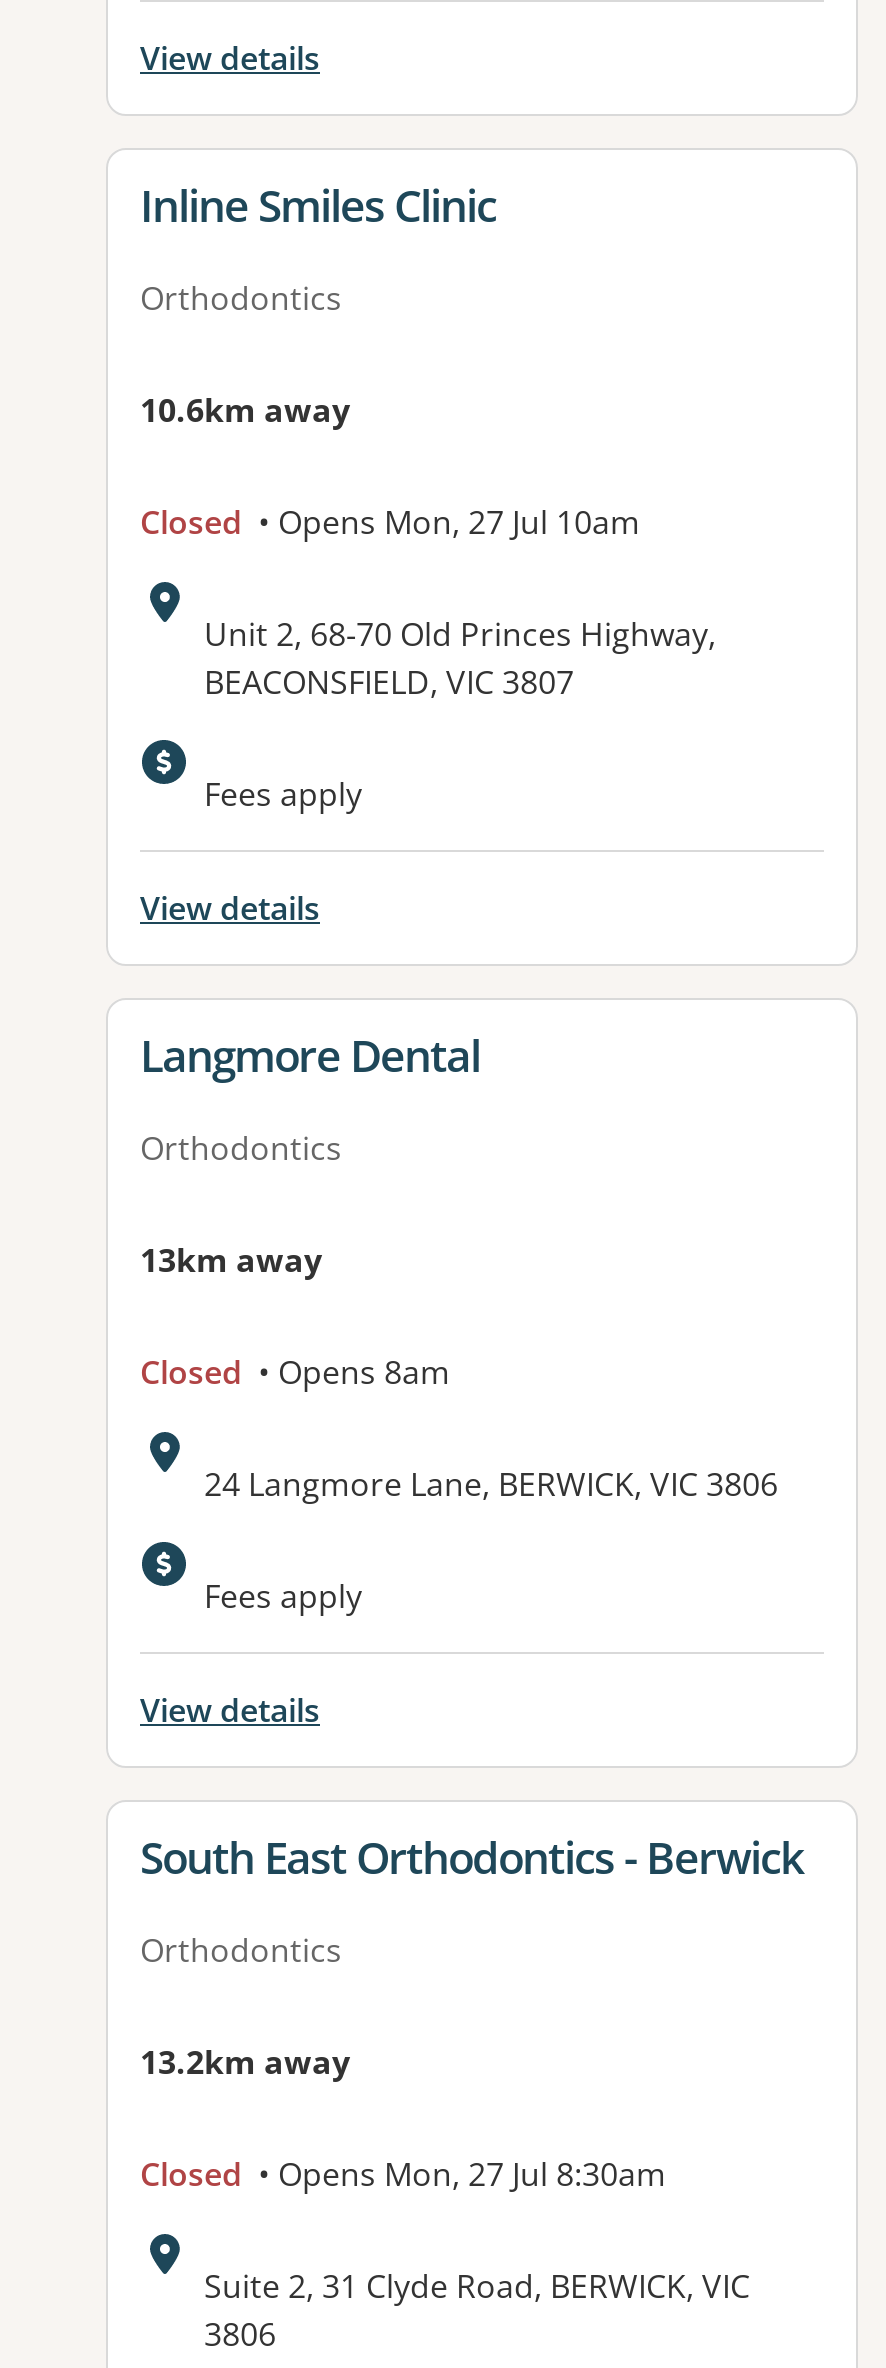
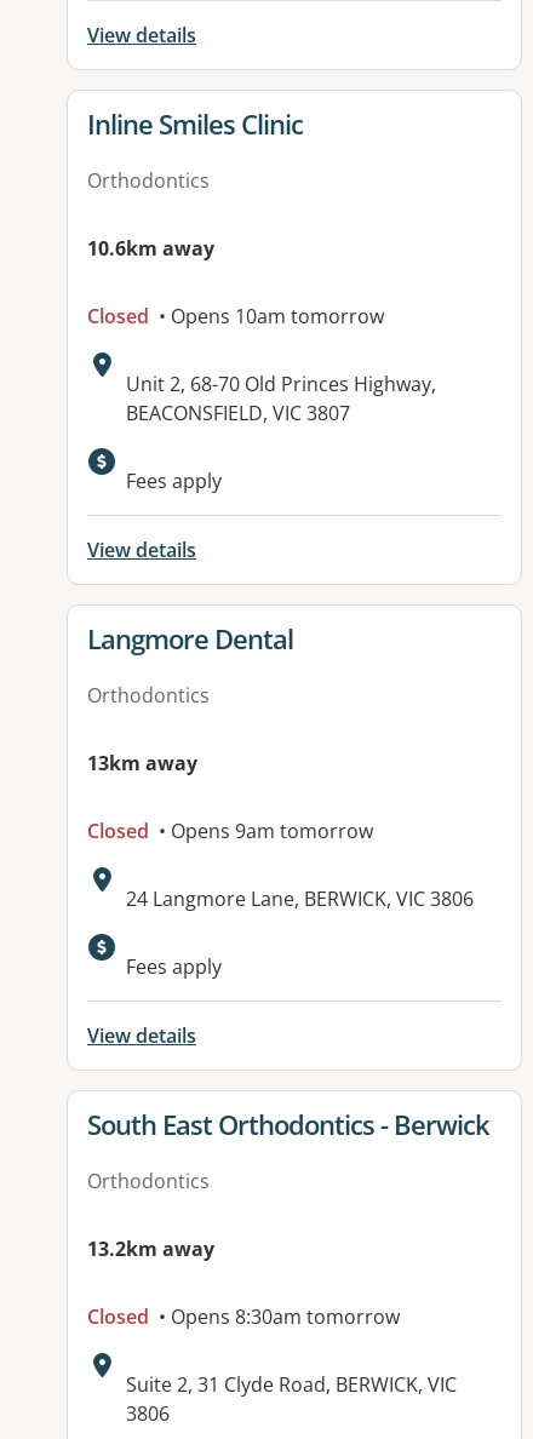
- Closed • Opens Mon, 27 Jul 10am
+ Closed • Opens 10am tomorrow

- Closed • Opens 8am
+ Closed • Opens 9am tomorrow

- Closed • Opens Mon, 27 Jul 8:30am
+ Closed • Opens 8:30am tomorrow
